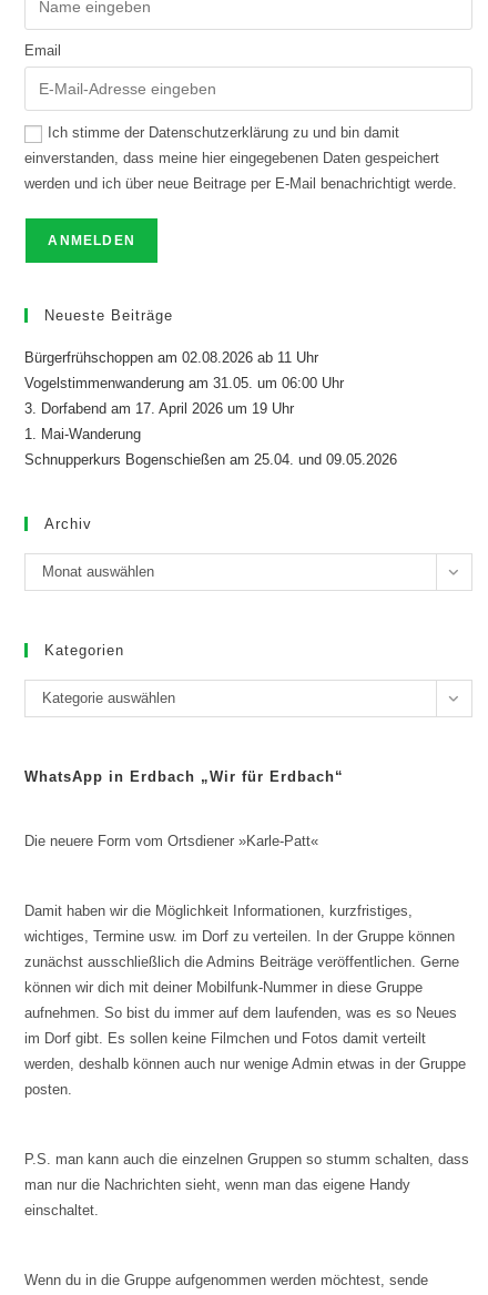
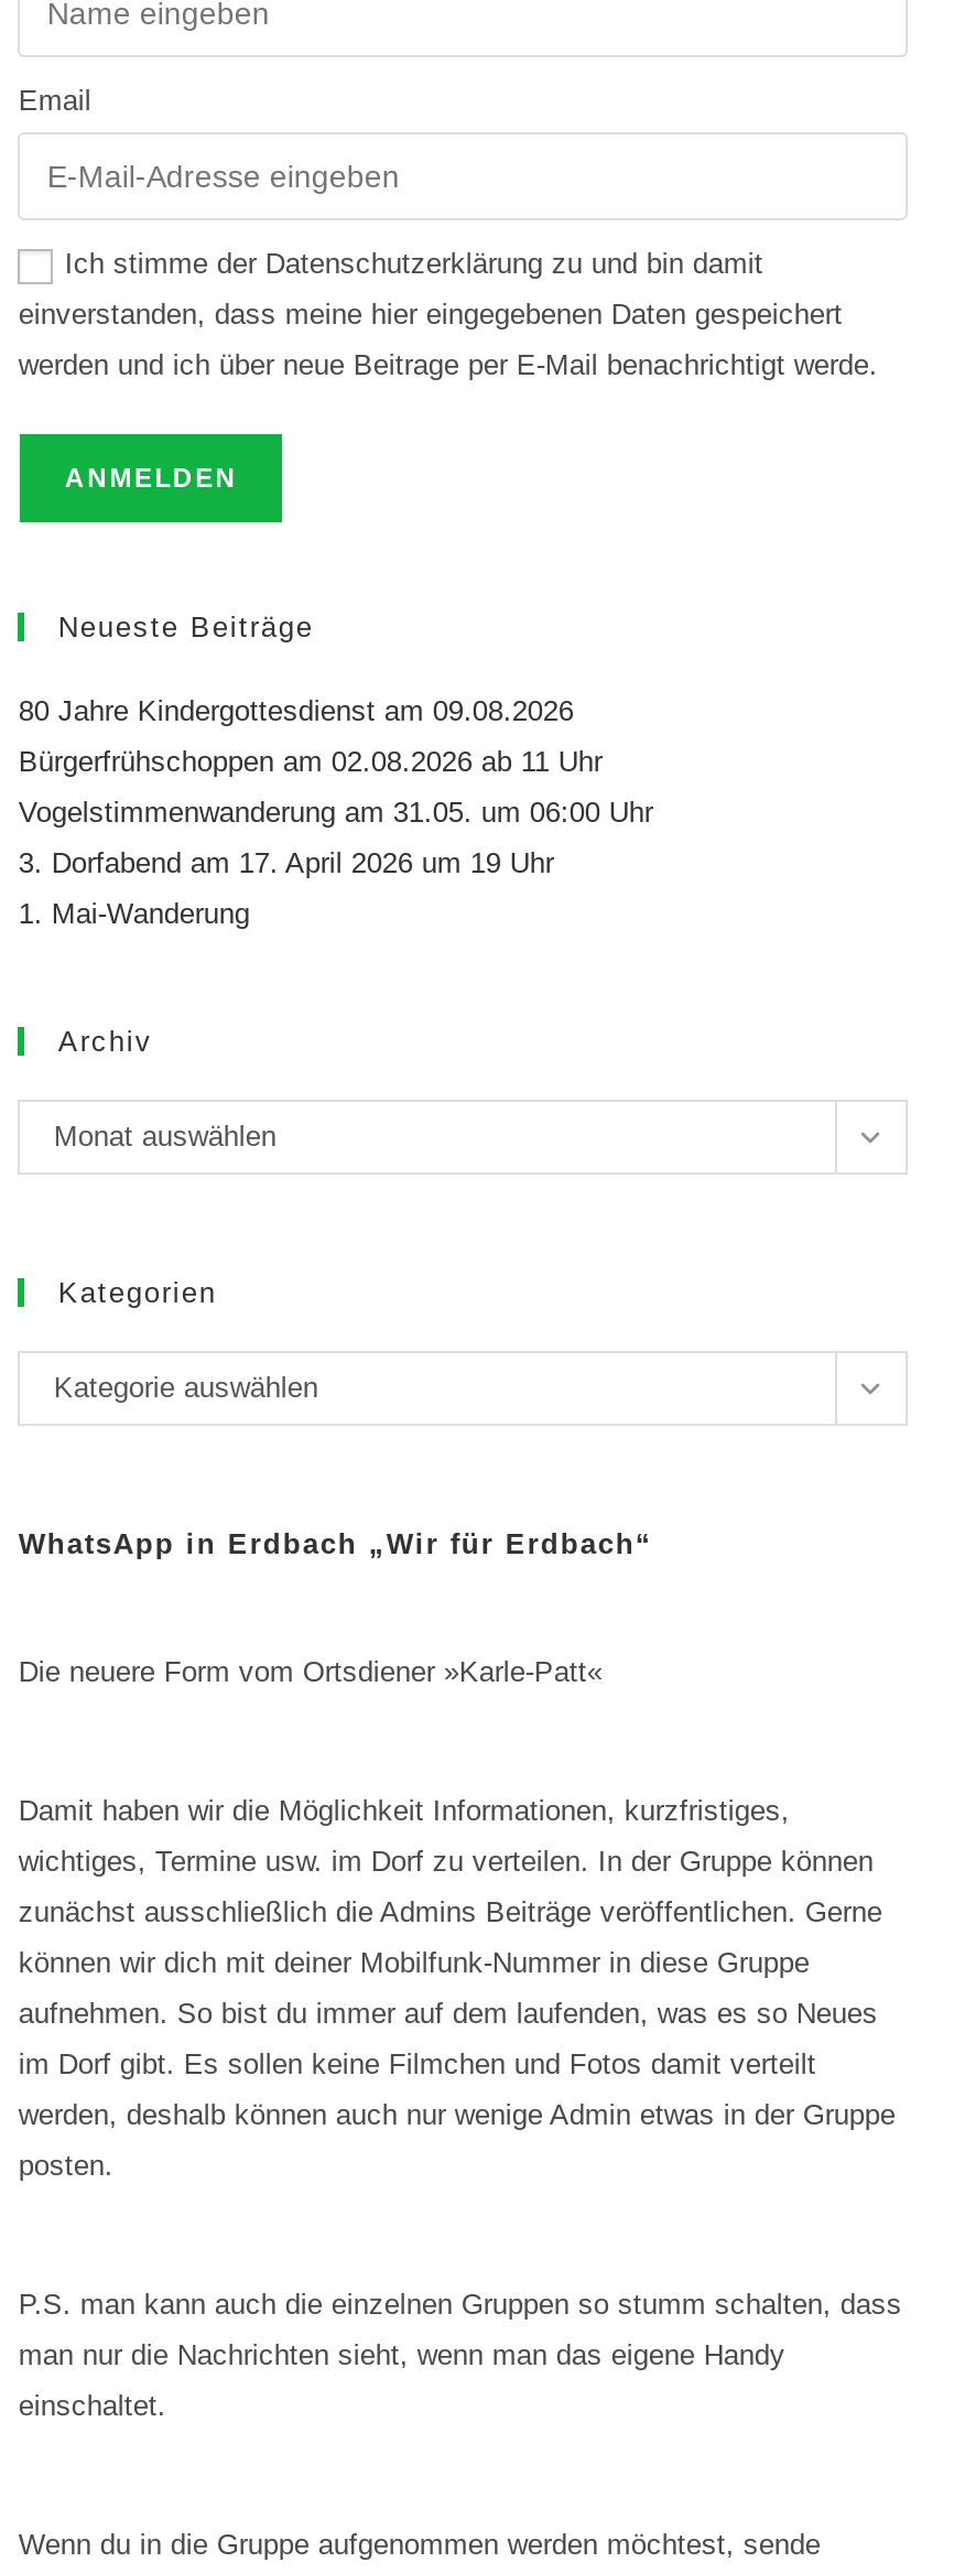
+ 80 Jahre Kindergottesdienst am 09.08.2026

moved down: Bürgerfrühschoppen am 02.08.2026 ab 11 Uhr | Vogelstimmenwanderung am 31.05. um 06:00 Uhr | 3. Dorfabend am 17. April 2026 um 19 Uhr | 1. Mai-Wanderung

- Schnupperkurs Bogenschießen am 25.04. und 09.05.2026
